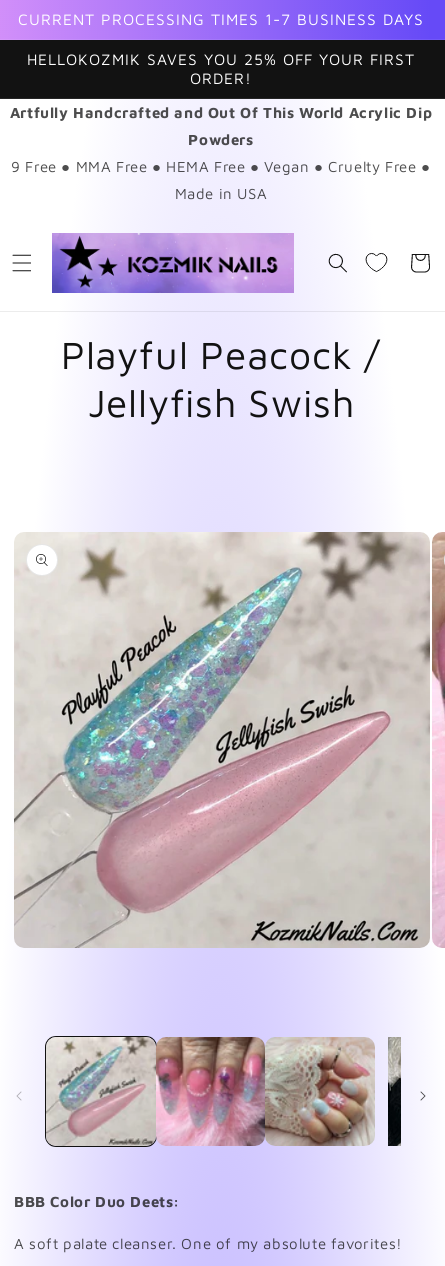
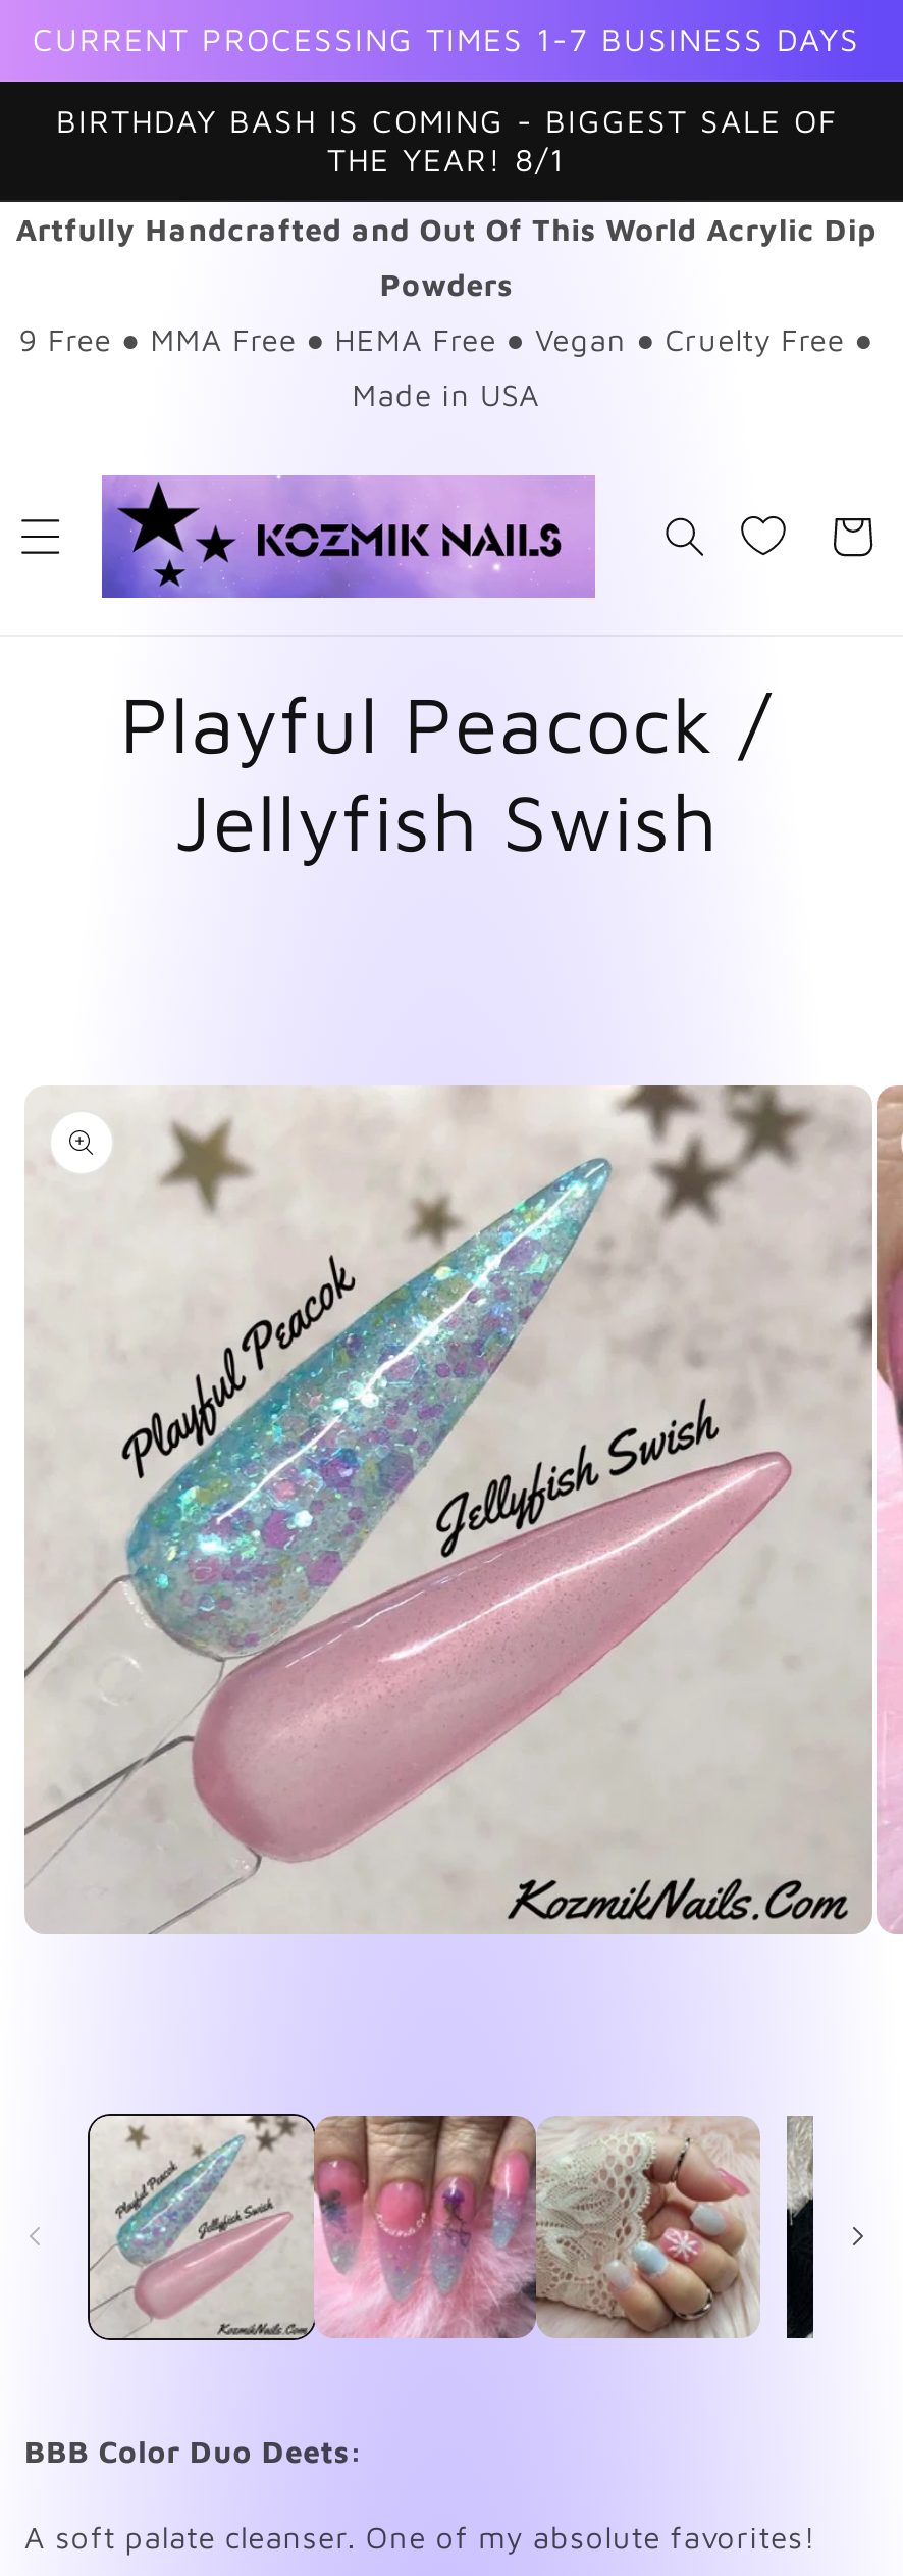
- HELLOKOZMIK SAVES YOU 25% OFF YOUR FIRST
- ORDER!
+ BIRTHDAY BASH IS COMING - BIGGEST SALE OF
+ THE YEAR! 8/1
